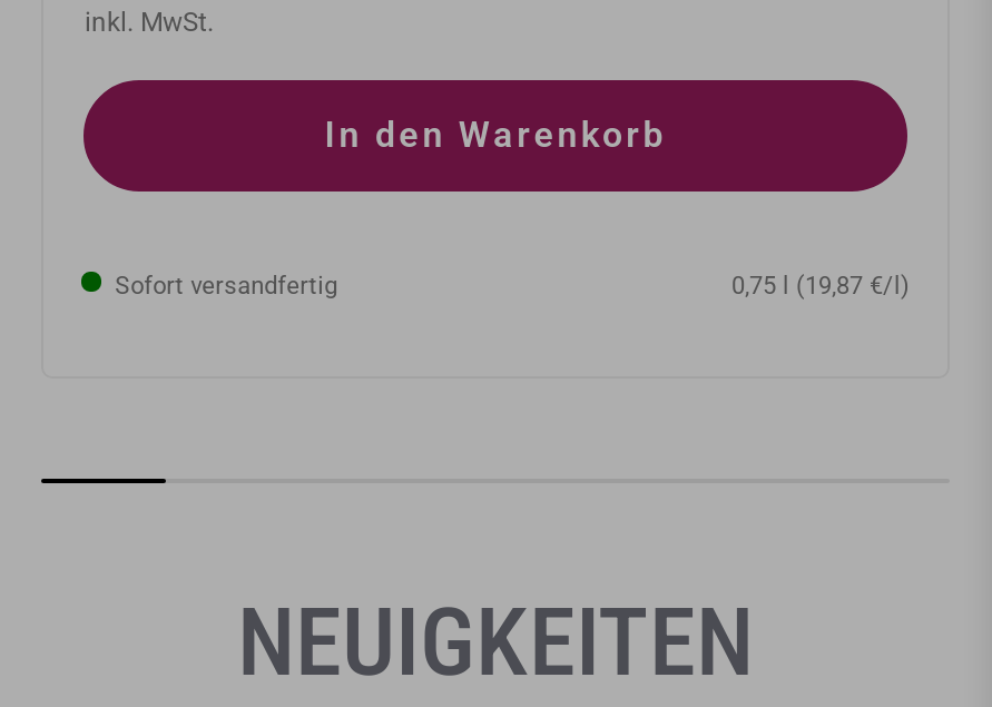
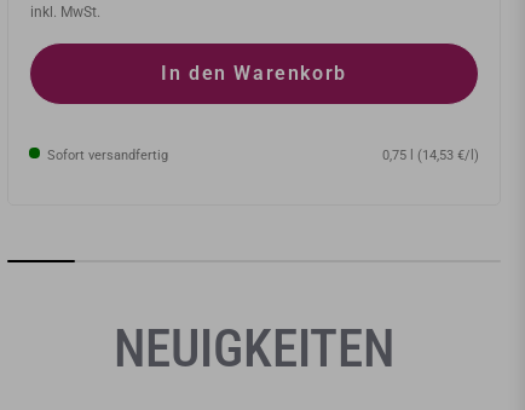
- 0,75 l (19,87 €/l)
+ 0,75 l (14,53 €/l)
